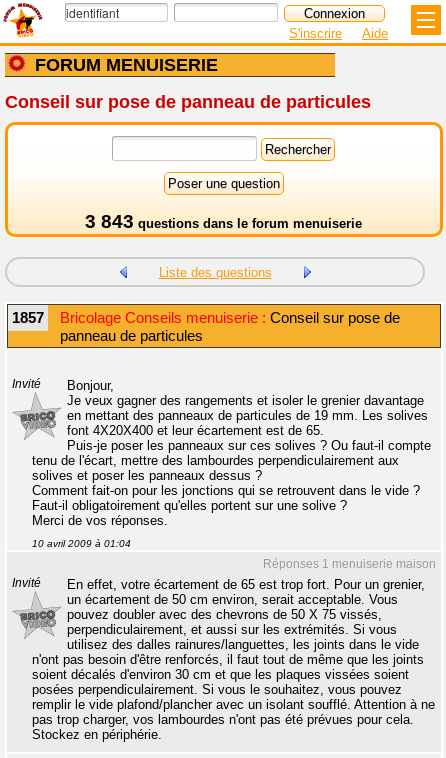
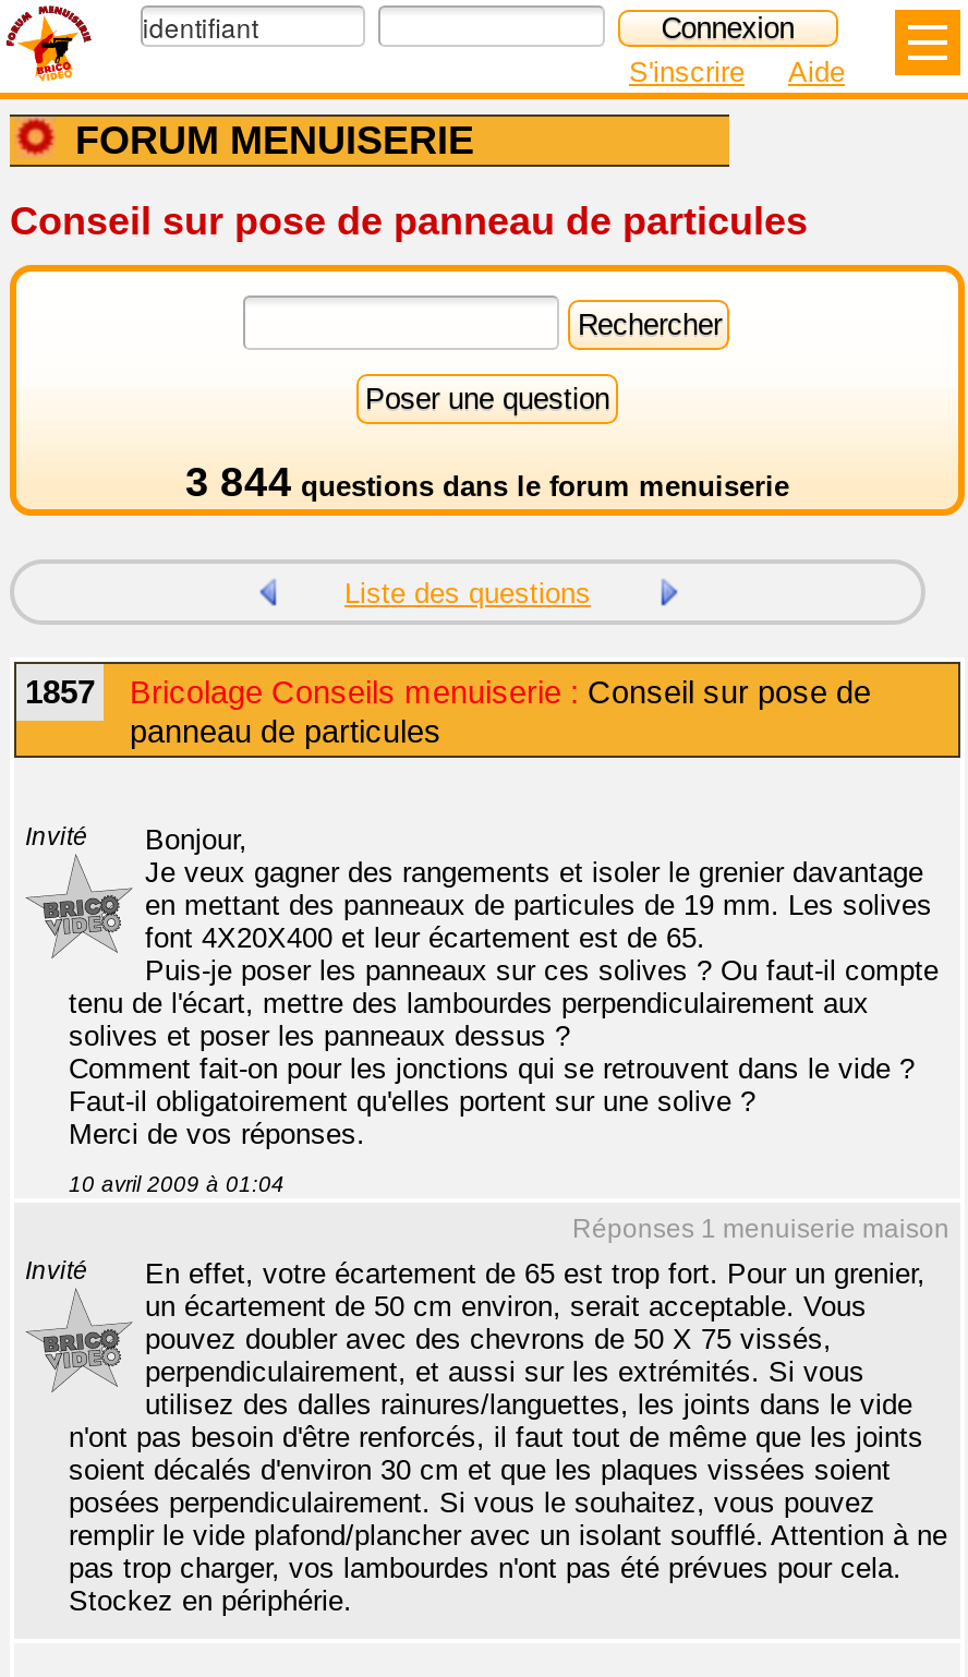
- 3 843 questions dans le forum menuiserie
+ 3 844 questions dans le forum menuiserie
